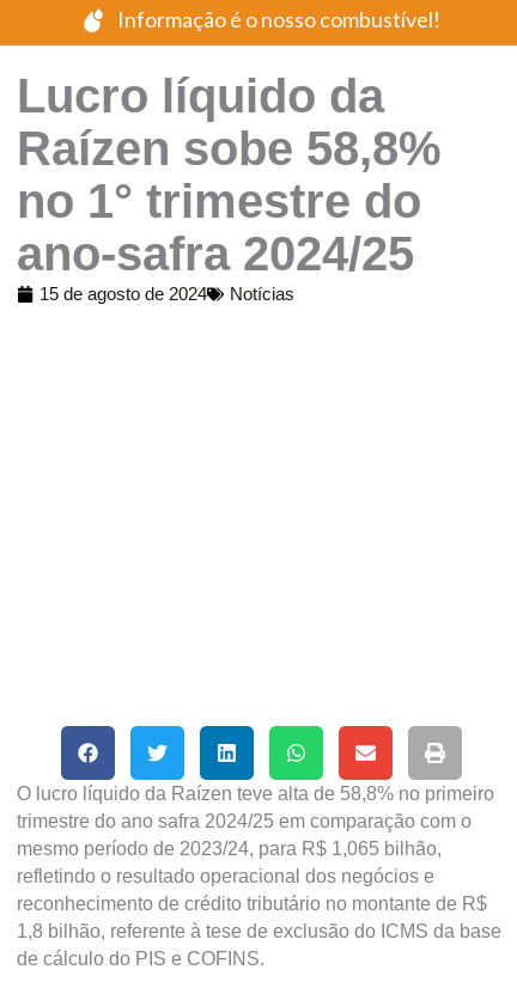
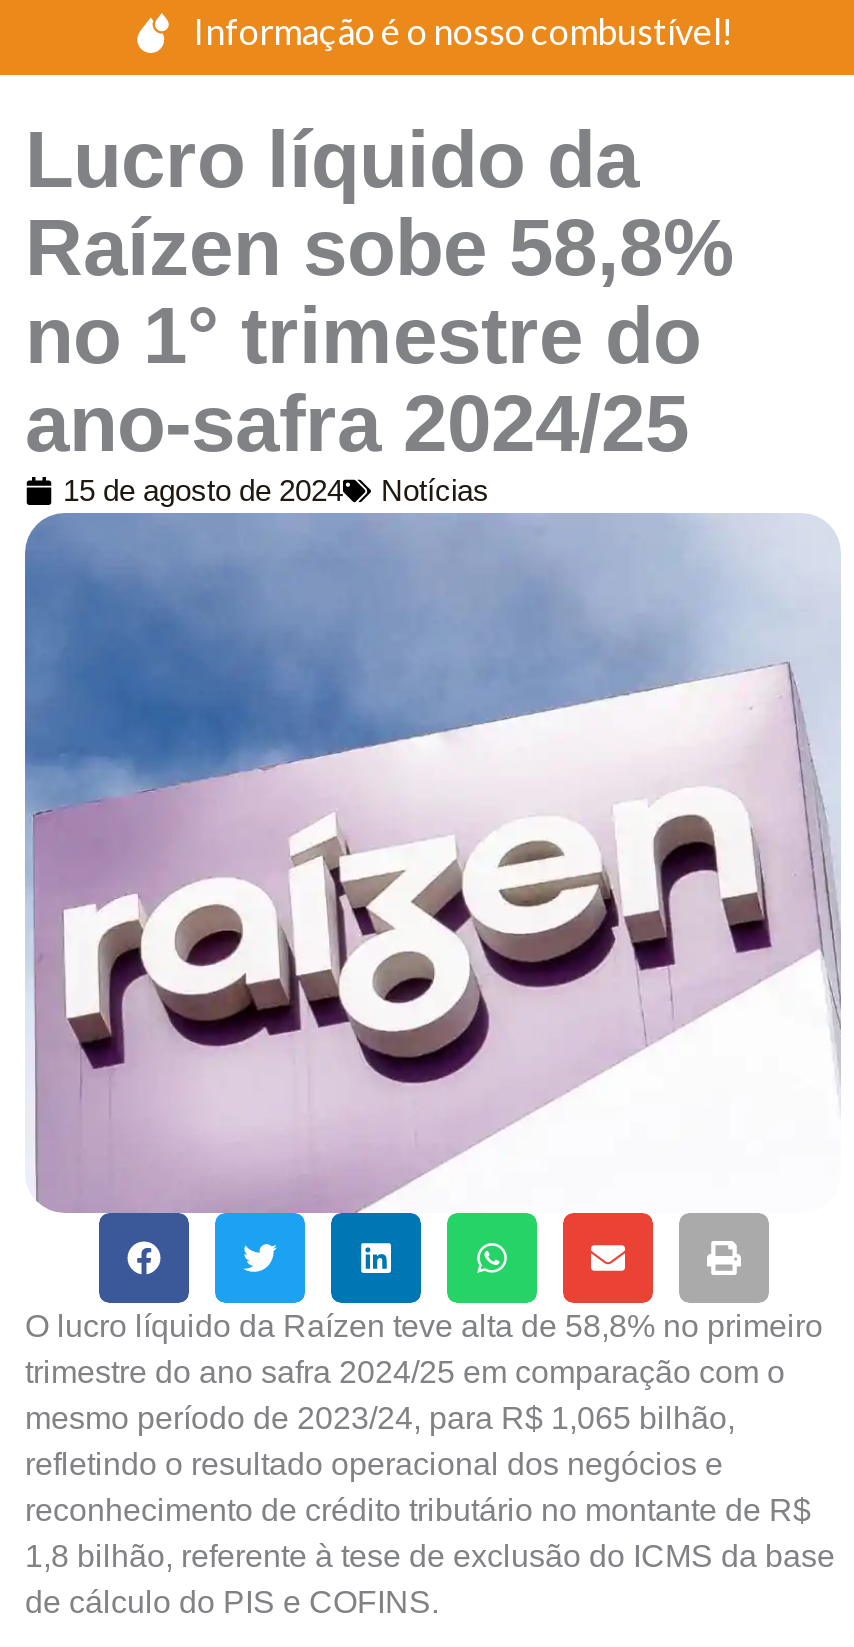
+ [image]
